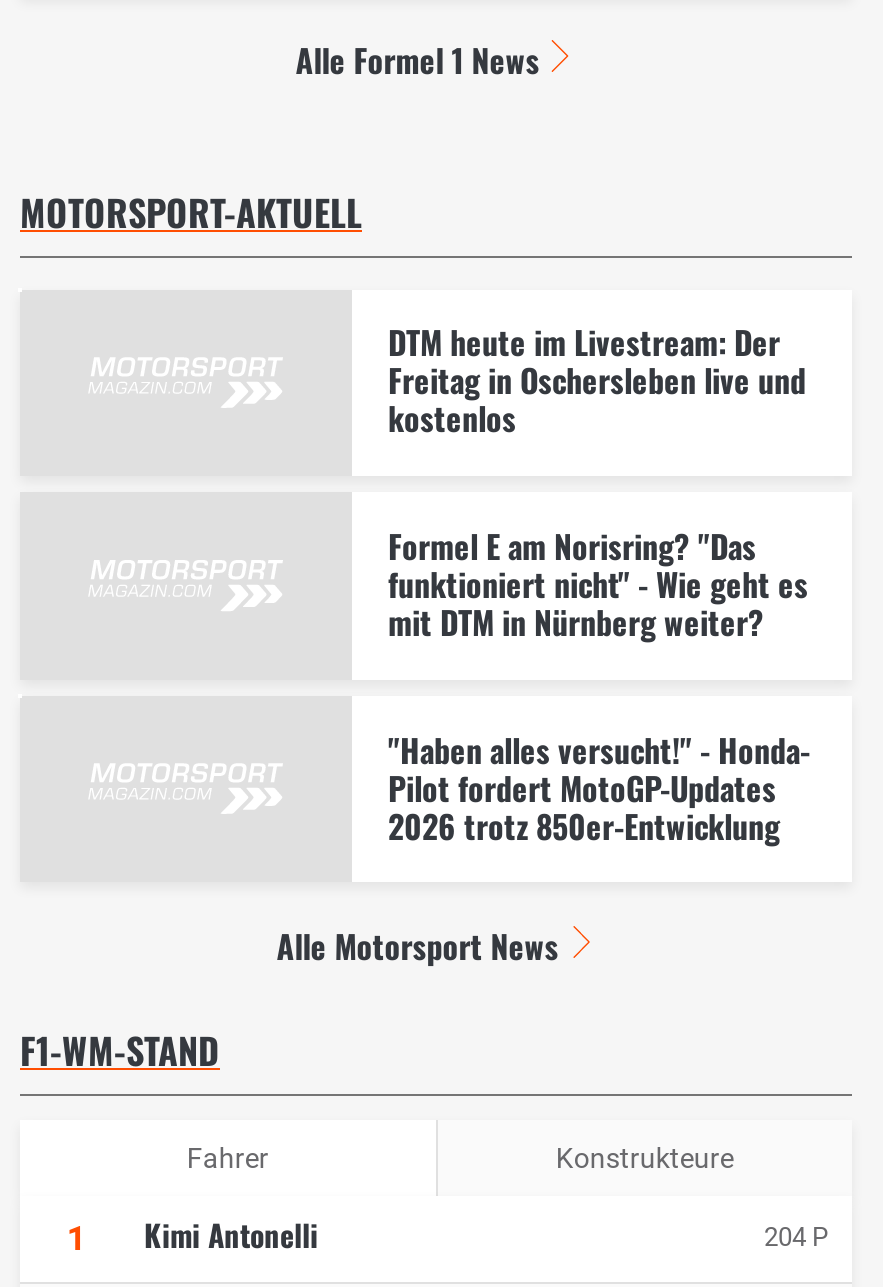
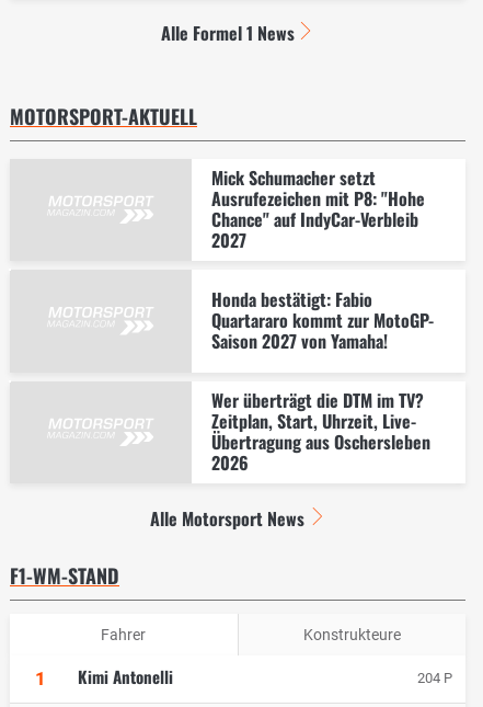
- DTM heute im Livestream: Der
- Freitag in Oschersleben live und
- kostenlos
+ Mick Schumacher setzt
+ Ausrufezeichen mit P8: "Hohe
+ Chance" auf IndyCar-Verbleib
+ 2027

- Formel E am Norisring? "Das
- funktioniert nicht" - Wie geht es
- mit DTM in Nürnberg weiter?
+ Honda bestätigt: Fabio
+ Quartararo kommt zur MotoGP-
+ Saison 2027 von Yamaha!

- "Haben alles versucht!" - Honda-
- Pilot fordert MotoGP-Updates
- 2026 trotz 850er-Entwicklung
+ Wer überträgt die DTM im TV?
+ Zeitplan, Start, Uhrzeit, Live-
+ Übertragung aus Oschersleben
+ 2026
